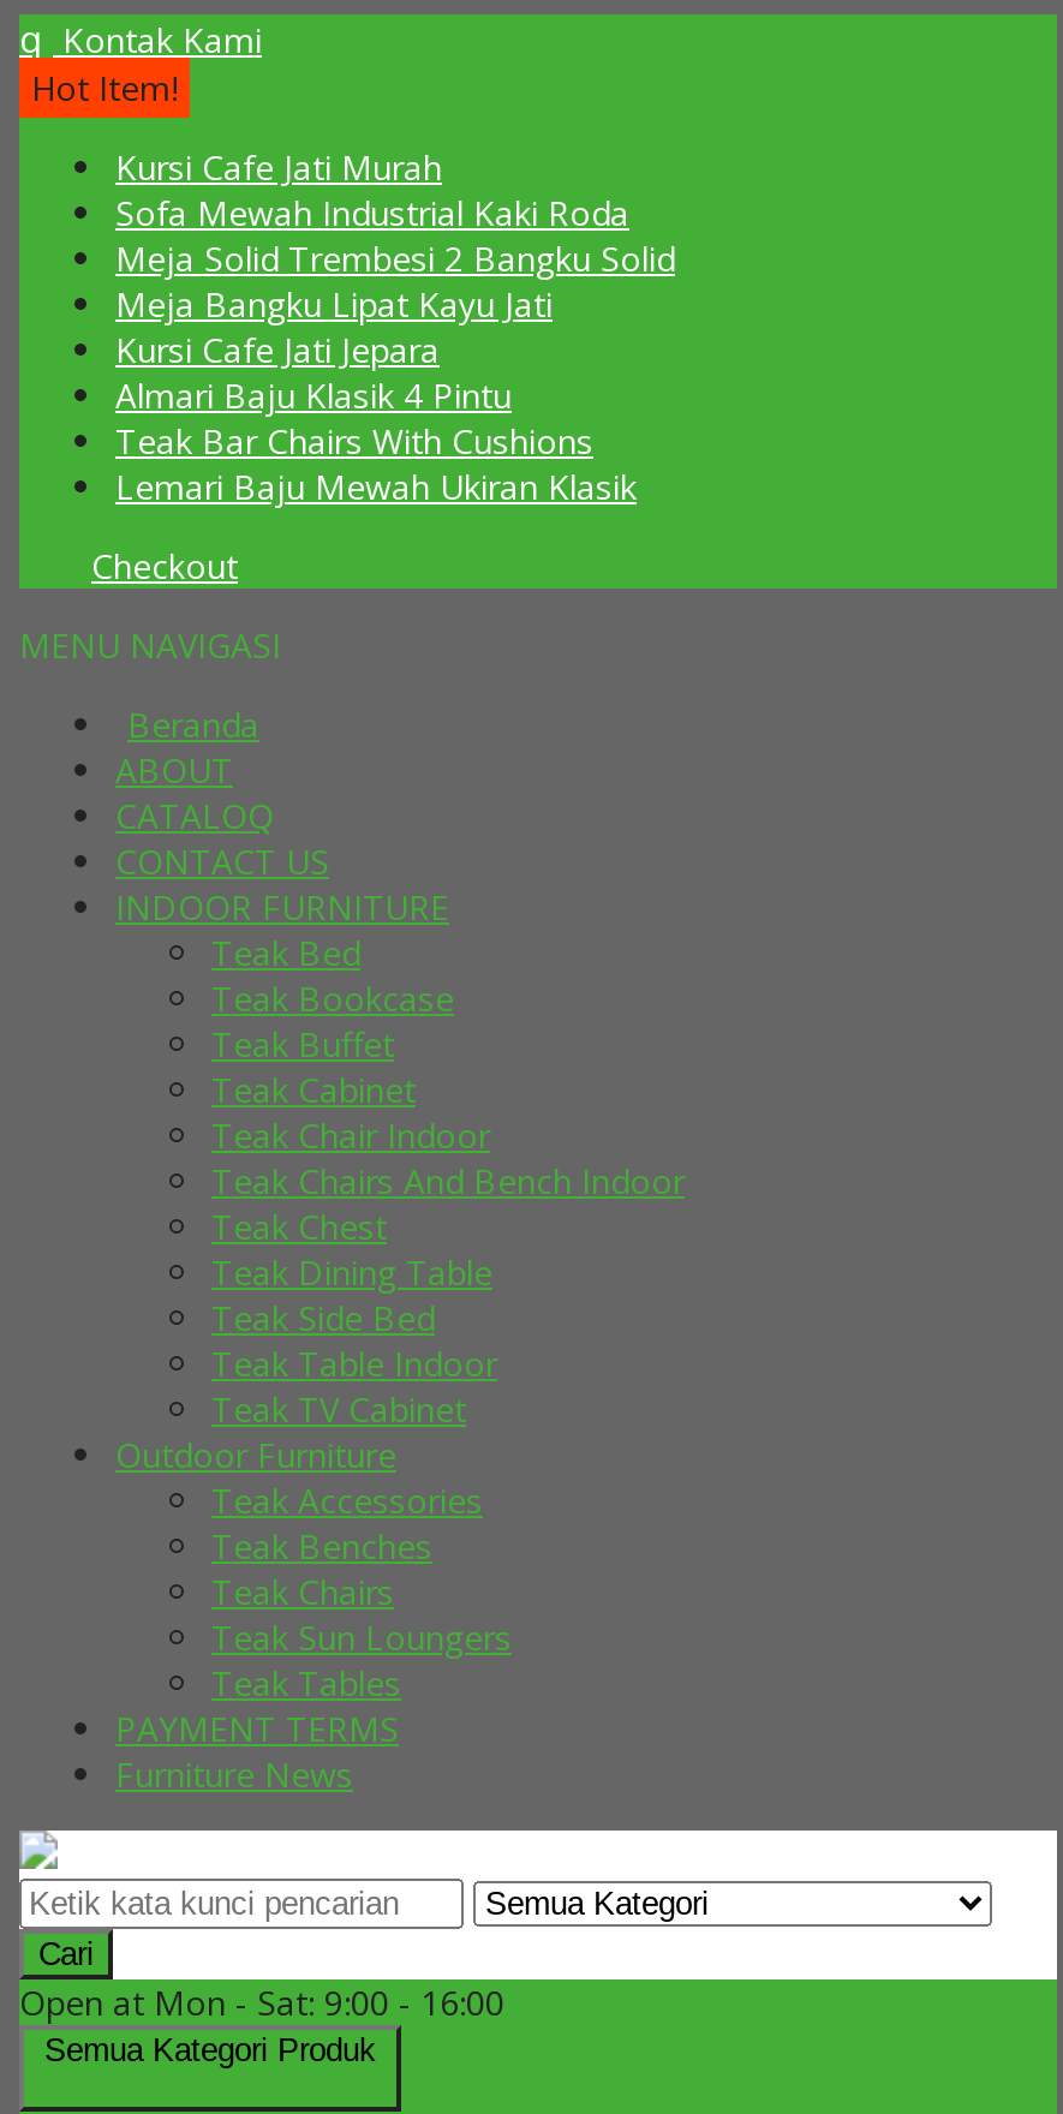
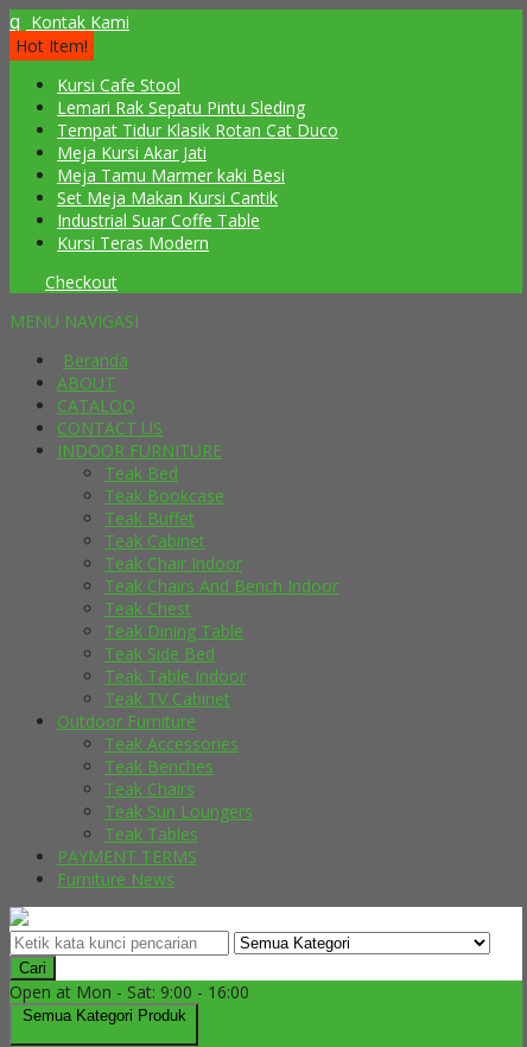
- Kursi Cafe Jati Murah
- Sofa Mewah Industrial Kaki Roda
- Meja Solid Trembesi 2 Bangku Solid
- Meja Bangku Lipat Kayu Jati
- Kursi Cafe Jati Jepara
- Almari Baju Klasik 4 Pintu
- Teak Bar Chairs With Cushions
- Lemari Baju Mewah Ukiran Klasik
+ Kursi Cafe Stool
+ Lemari Rak Sepatu Pintu Sleding
+ Tempat Tidur Klasik Rotan Cat Duco
+ Meja Kursi Akar Jati
+ Meja Tamu Marmer kaki Besi
+ Set Meja Makan Kursi Cantik
+ Industrial Suar Coffe Table
+ Kursi Teras Modern
